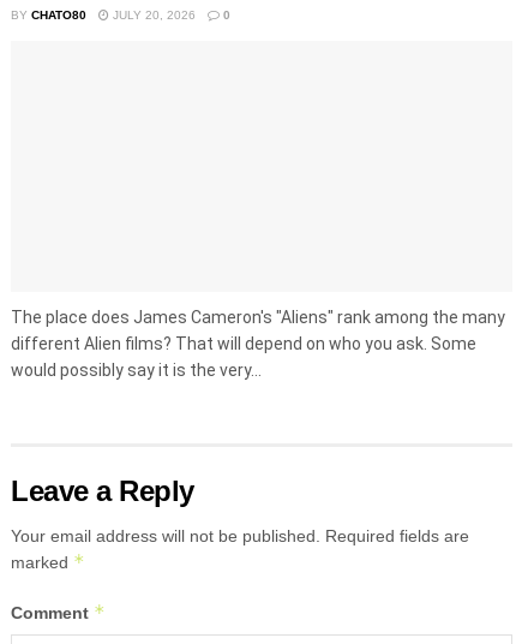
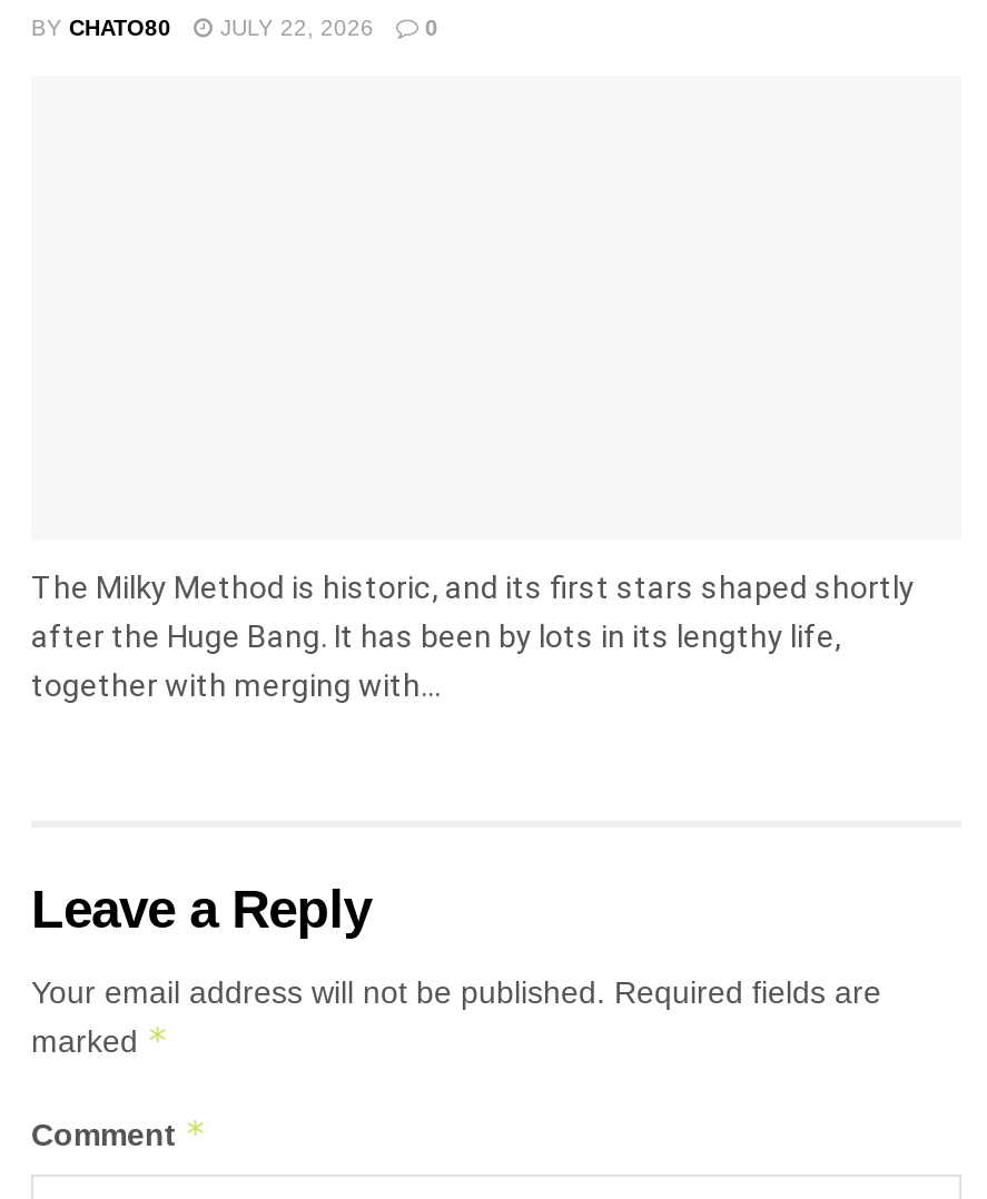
- JULY 20, 2026
+ JULY 22, 2026

- The place does James Cameron's "Aliens" rank among the many
- different Alien films? That will depend on who you ask. Some
- would possibly say it is the very...
+ The Milky Method is historic, and its first stars shaped shortly
+ after the Huge Bang. It has been by lots in its lengthy life,
+ together with merging with...
